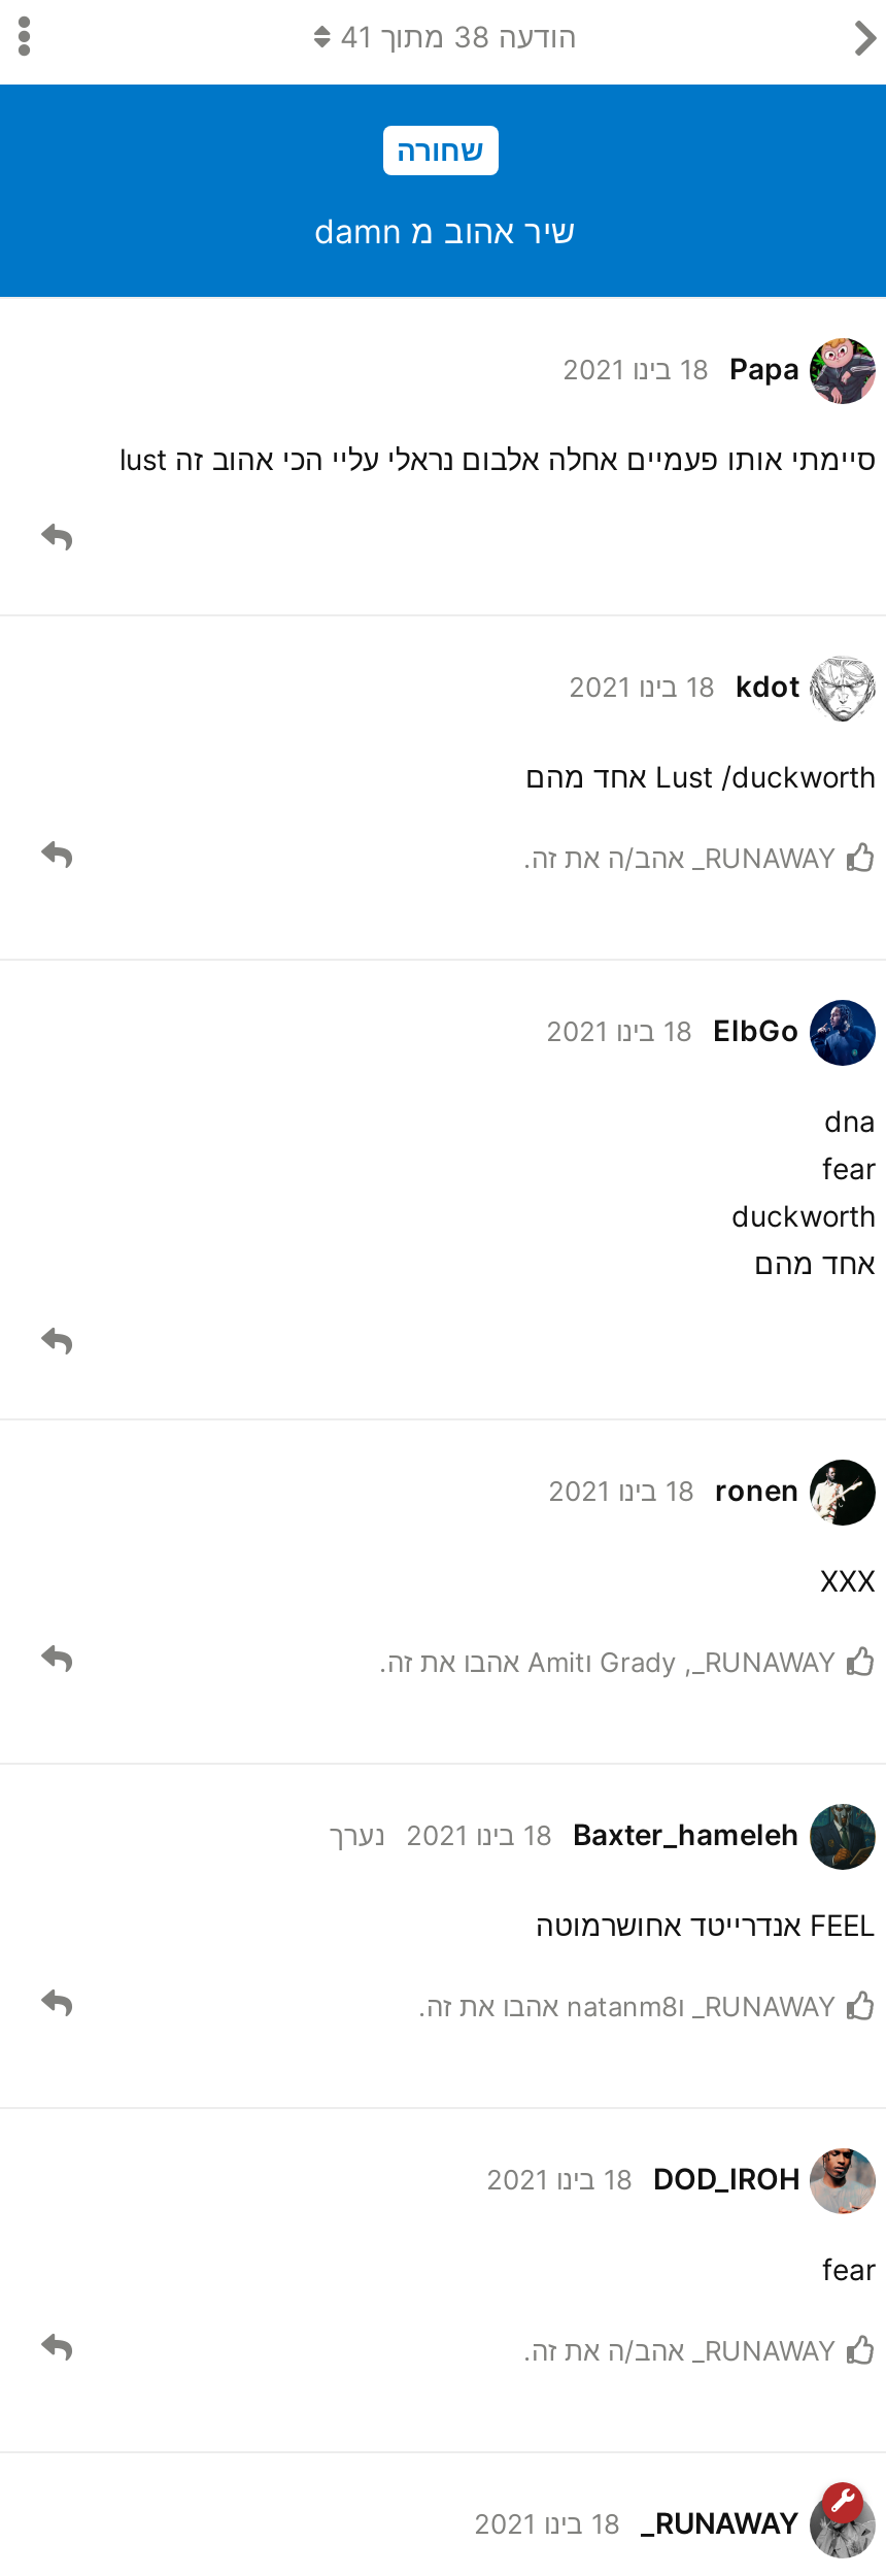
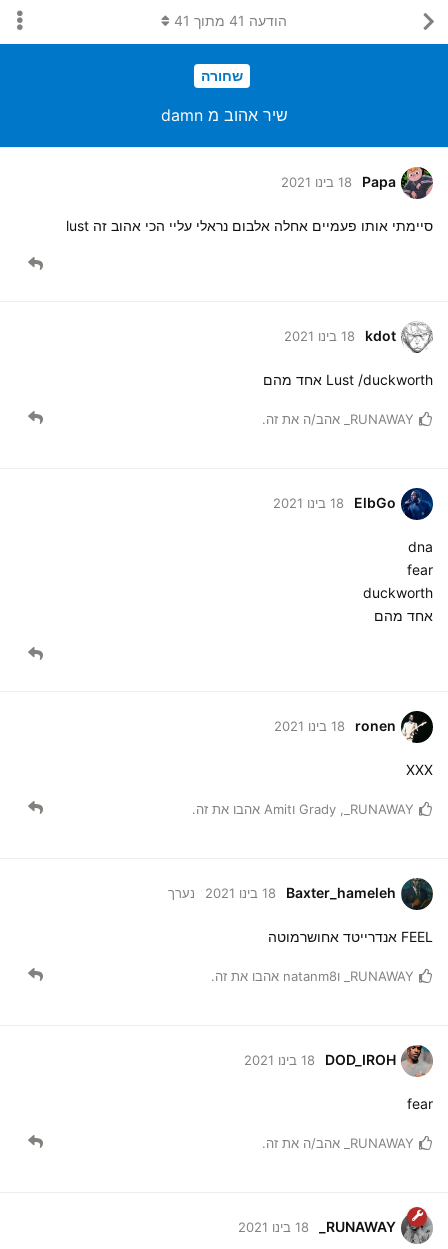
- הודעה 38 מתוך 41
+ הודעה 41 מתוך 41
